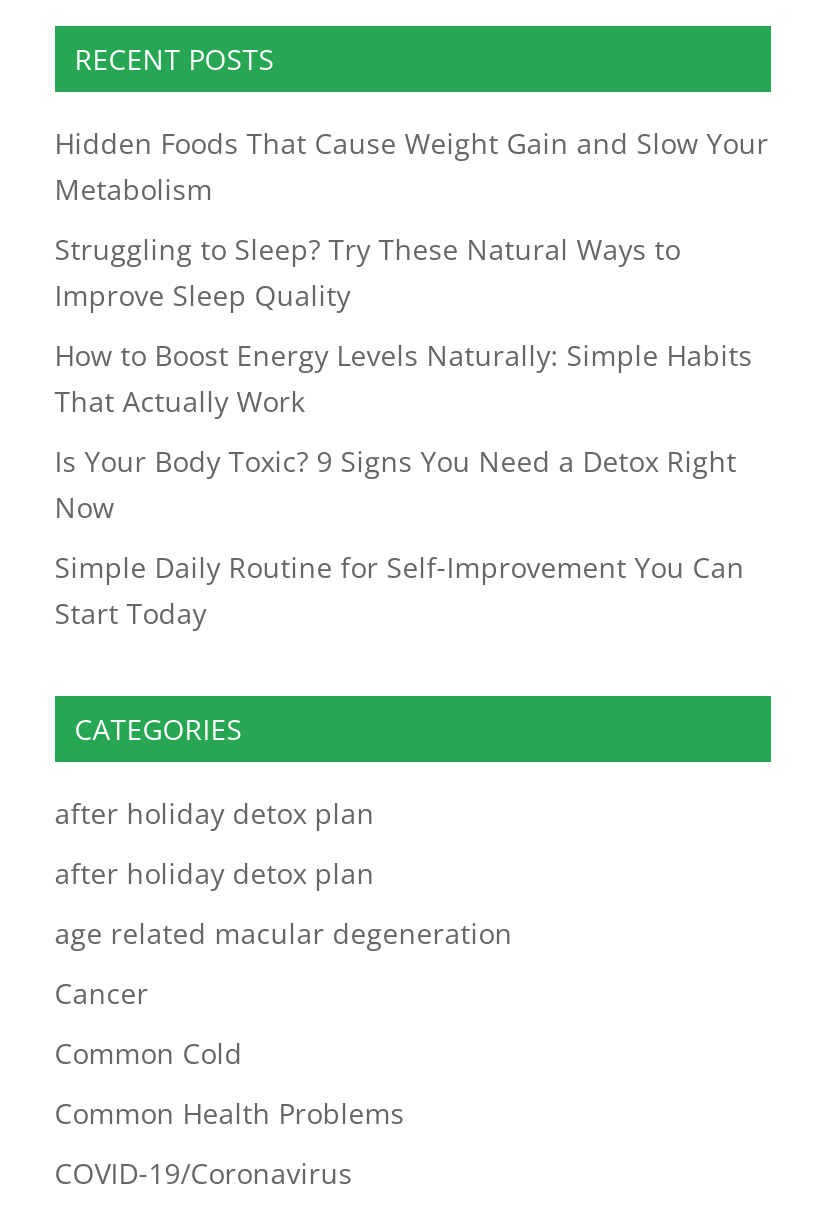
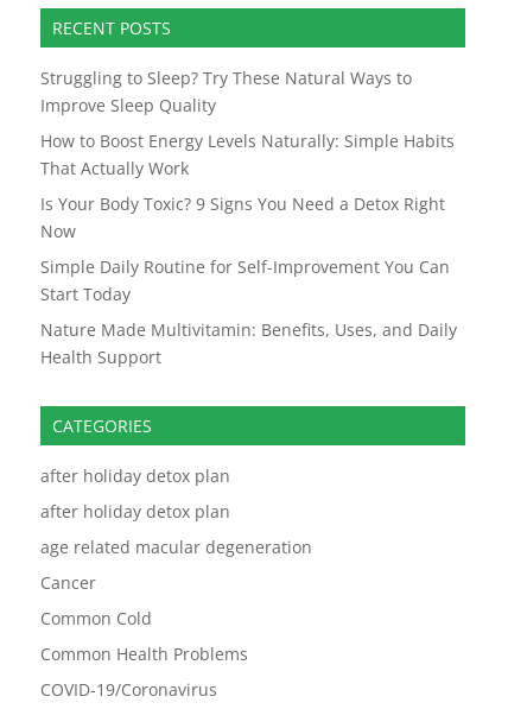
- Hidden Foods That Cause Weight Gain and Slow Your
- Metabolism

moved up: Struggling to Sleep? Try These Natural Ways to | Improve Sleep Quality | How to Boost Energy Levels Naturally: Simple Habits | That Actually Work | Is Your Body Toxic? 9 Signs You Need a Detox Right | Now | Simple Daily Routine for Self-Improvement You Can | Start Today

+ Nature Made Multivitamin: Benefits, Uses, and Daily
+ Health Support
